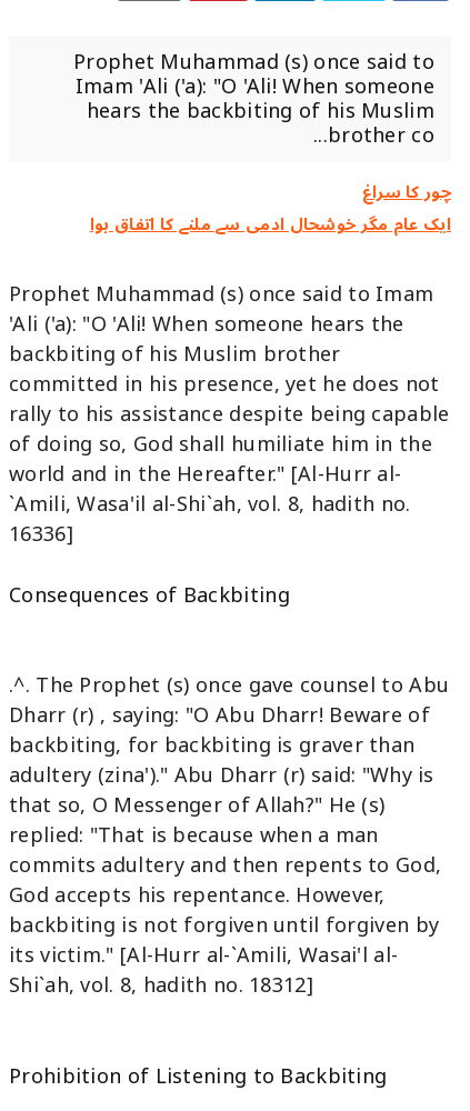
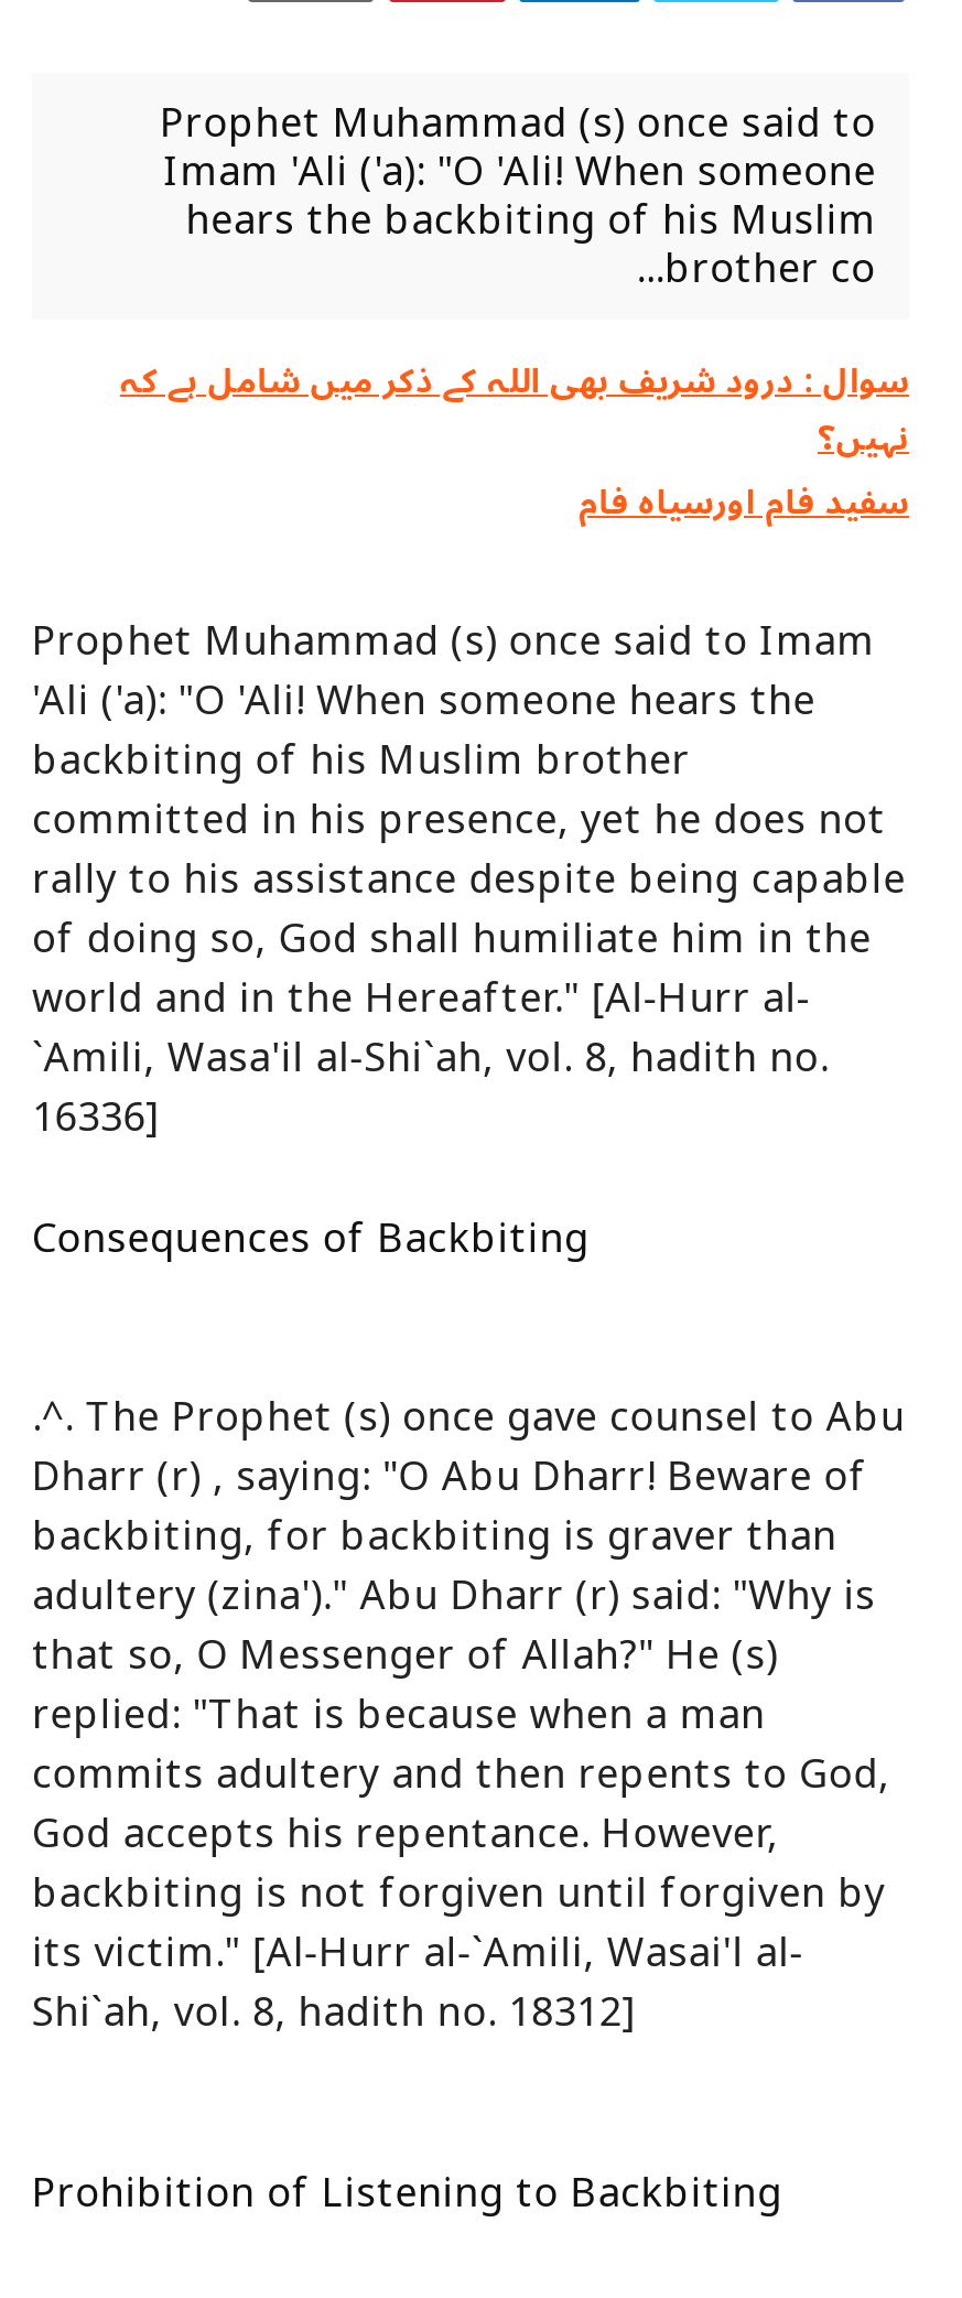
- چور کا سراغ
- ایک عام مگر خوشحال ادمی سے ملنے کا اتفاق ہوا
+ سوال : درود شریف بھی اللہ کے ذکر میں شامل ہے کہ
+ نہیں؟
+ سفید فام اورسیاہ فام
